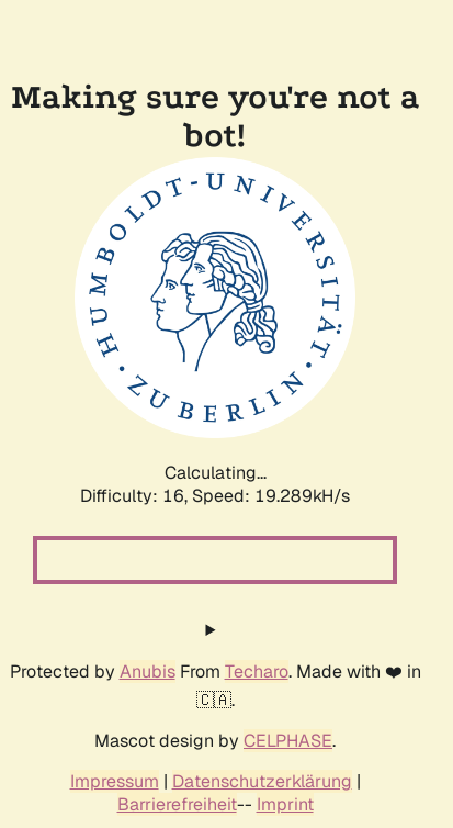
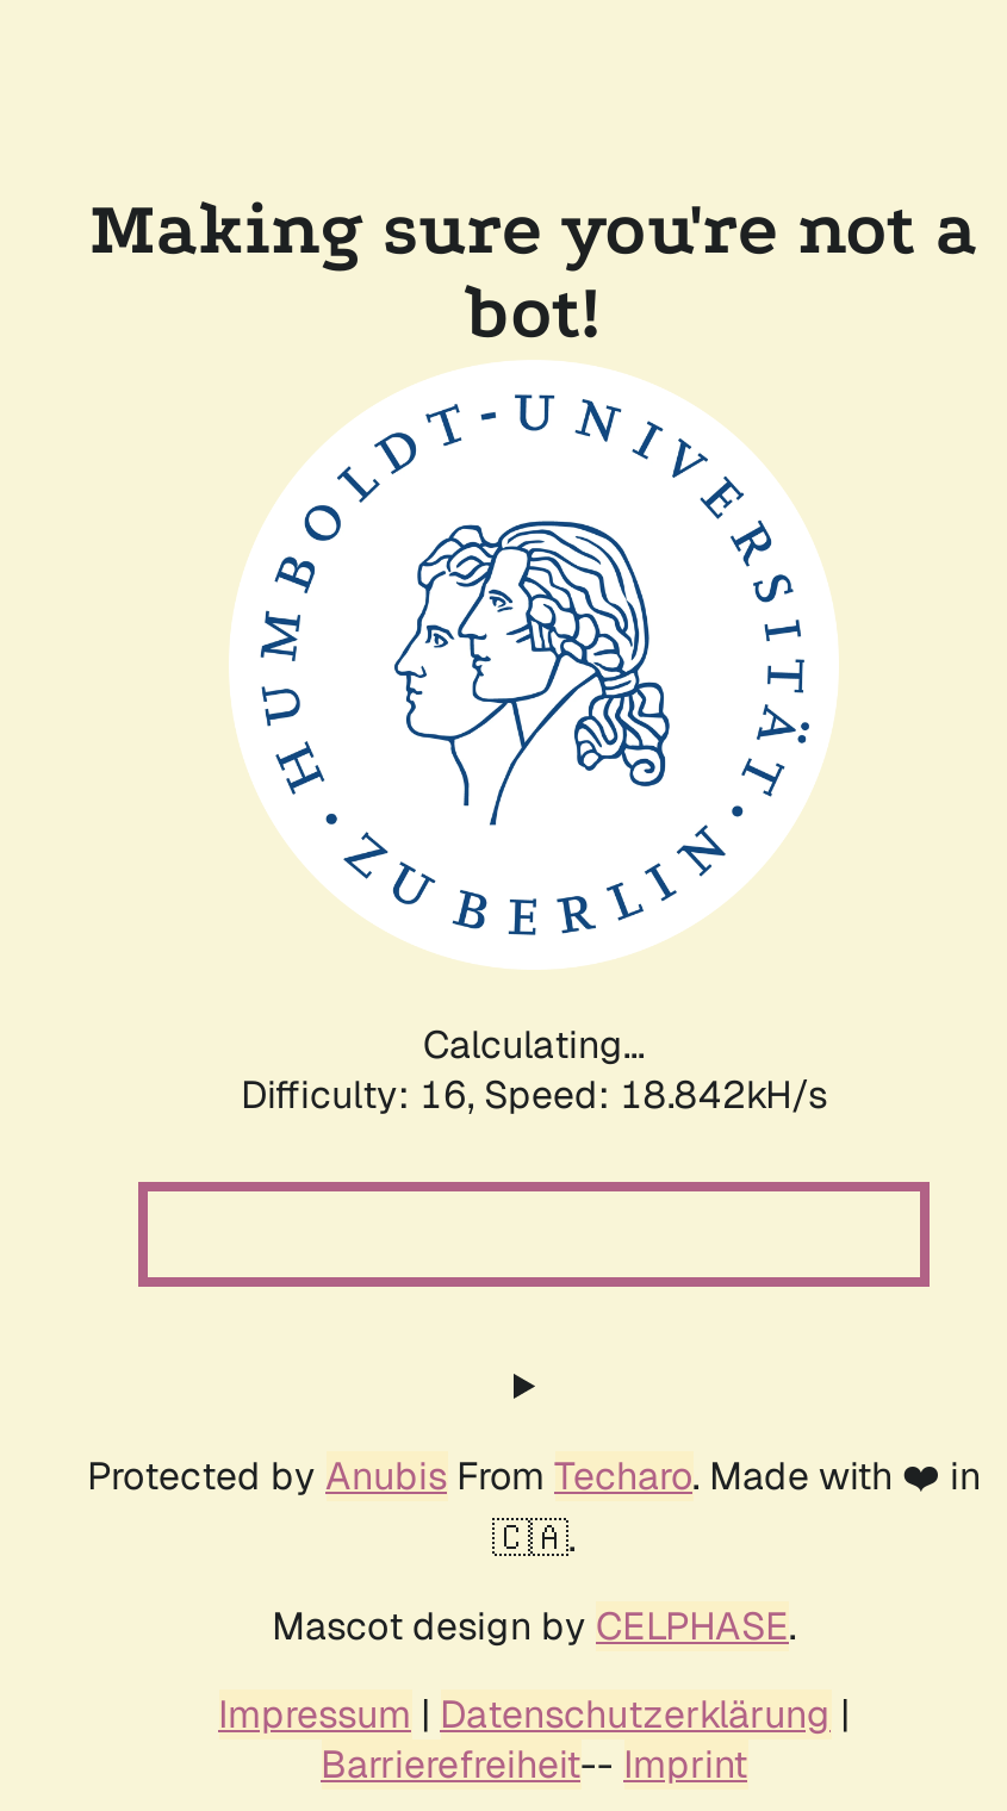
- Difficulty: 16, Speed: 19.289kH/s
+ Difficulty: 16, Speed: 18.842kH/s
